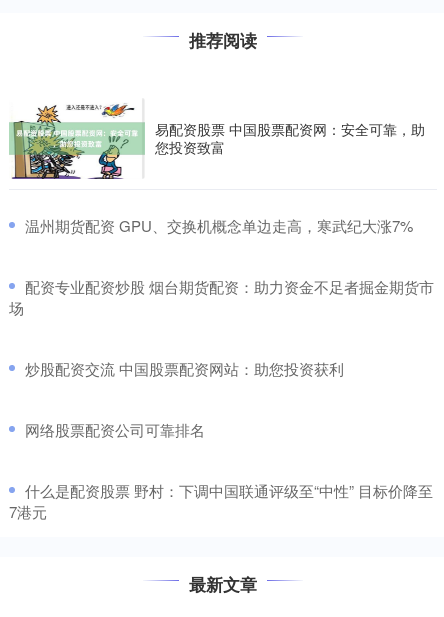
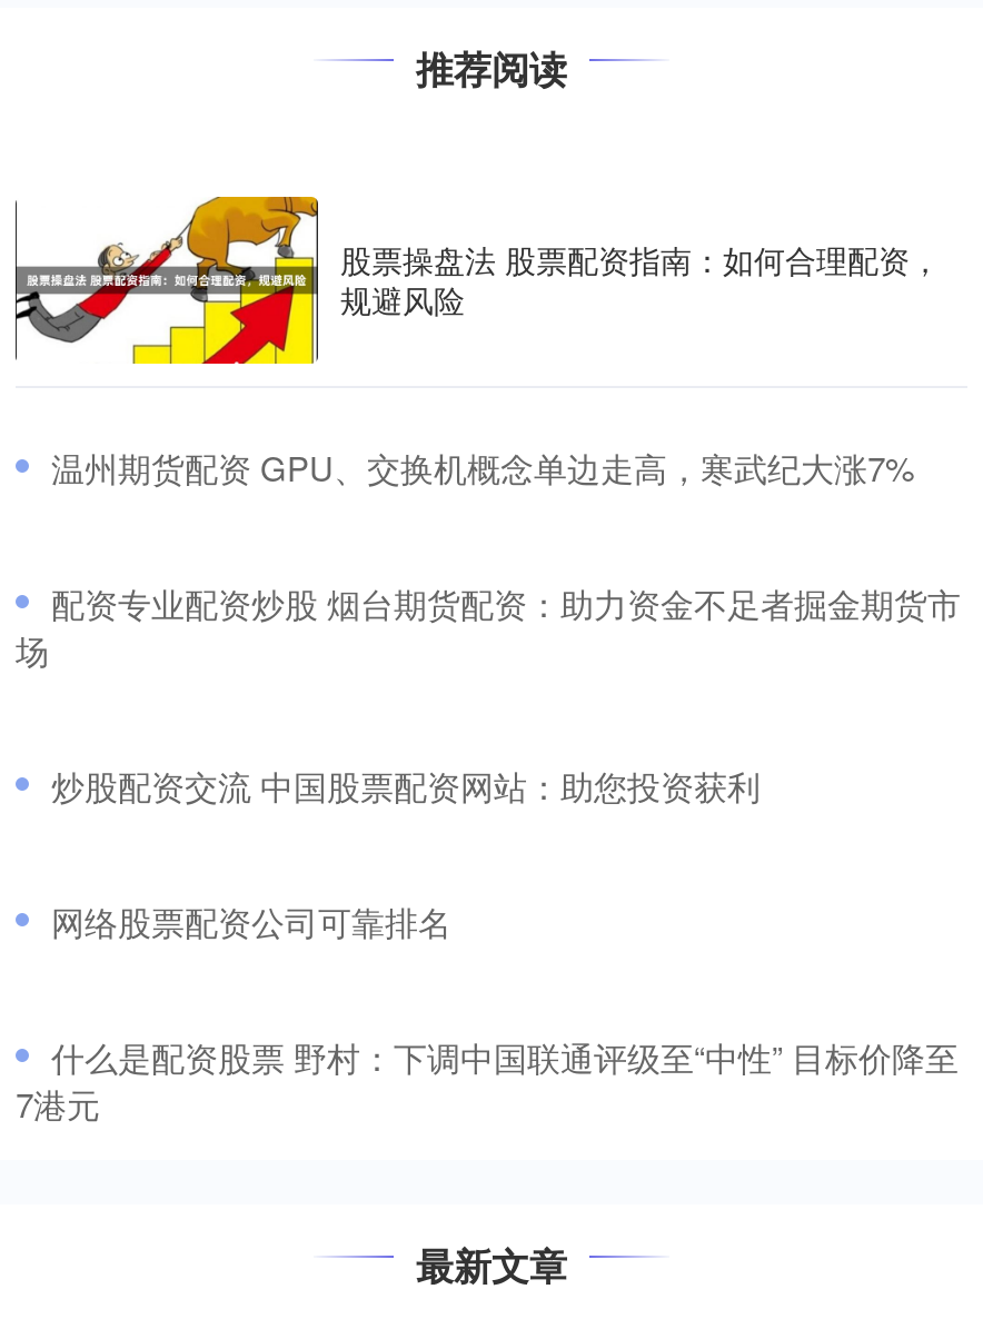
- [image]
- 易配资股票 中国股票配资网：安全可靠，助
- 您投资致富
+ [image]
+ 股票操盘法 股票配资指南：如何合理配资，
+ 规避风险
